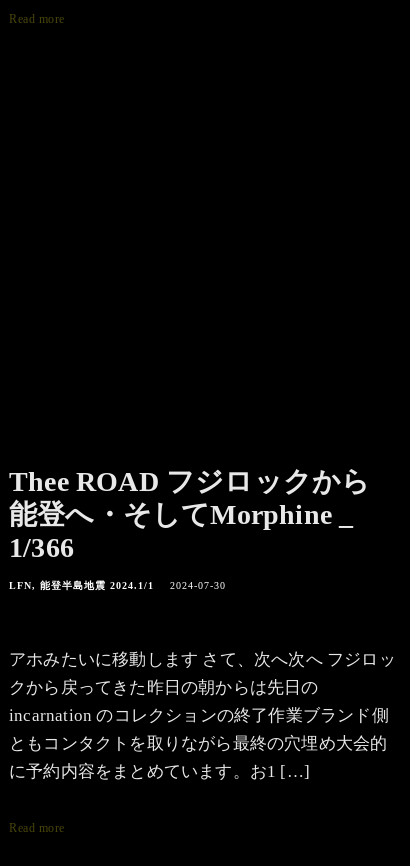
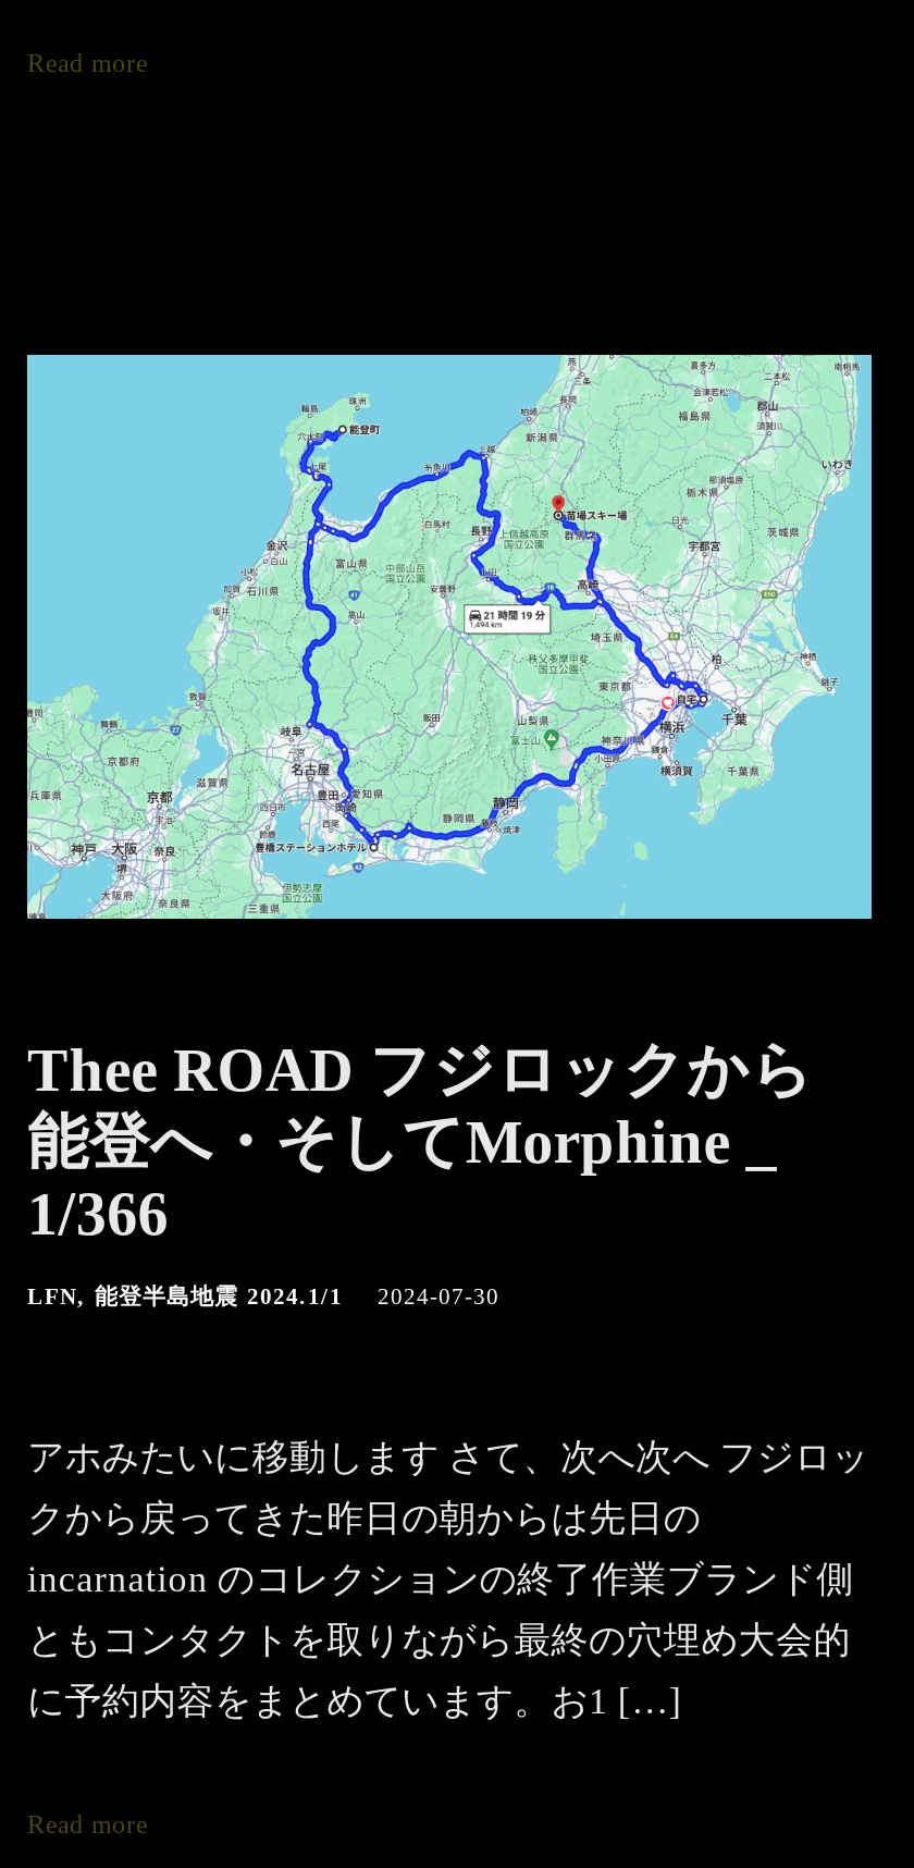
+ [image]
